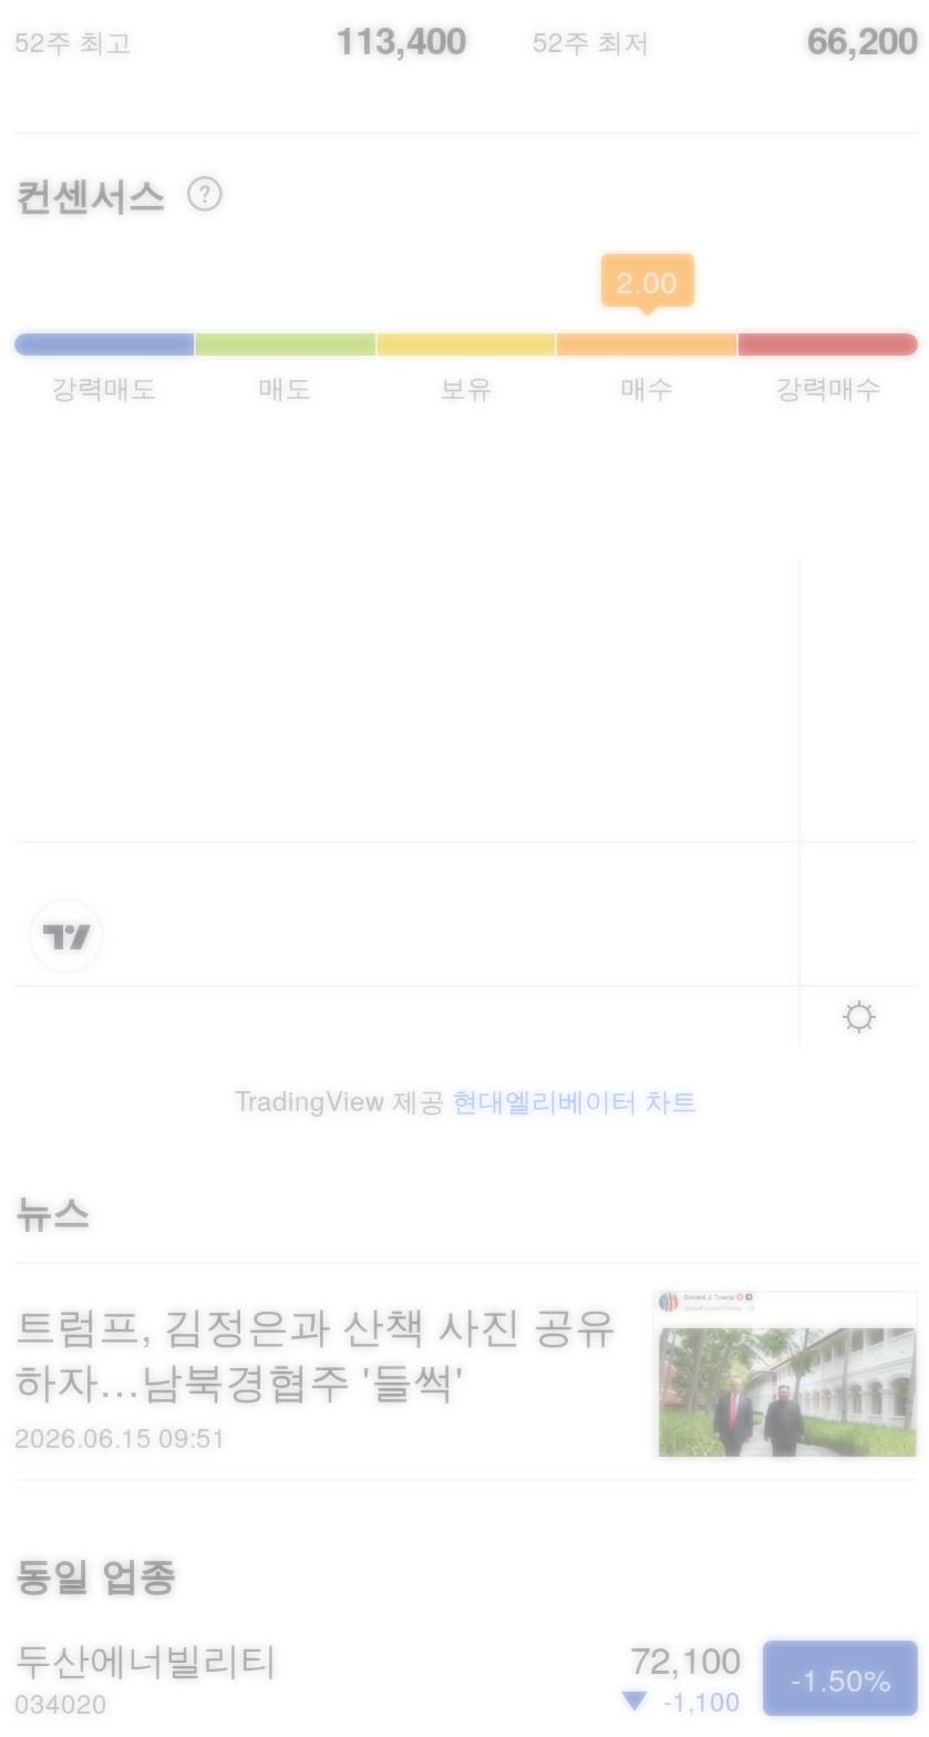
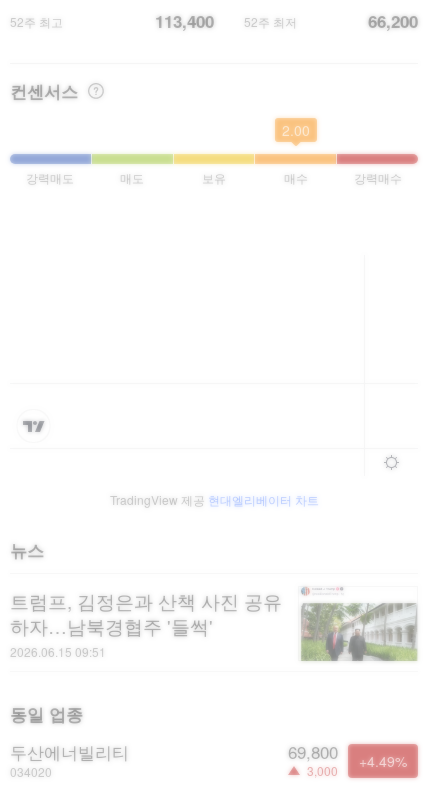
- 72,100
+ 69,800

- -1.50%
+ +4.49%

- -1,100
+ 3,000
